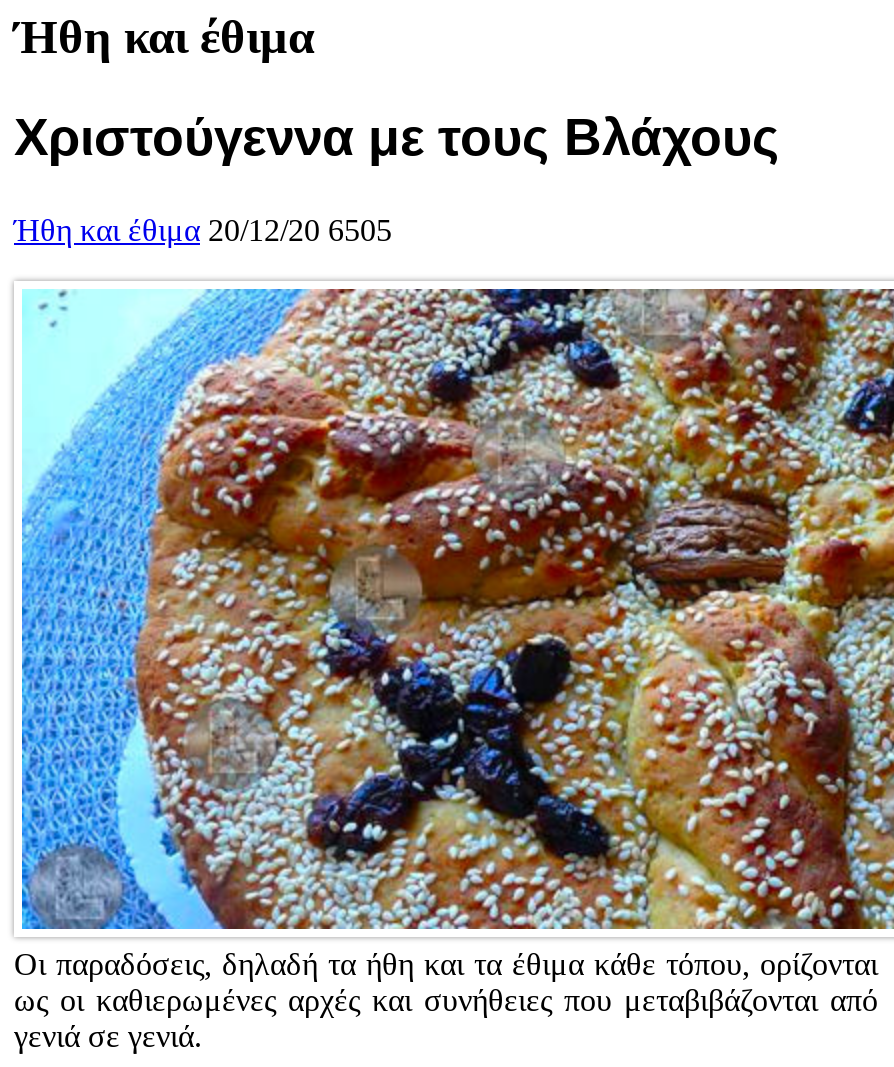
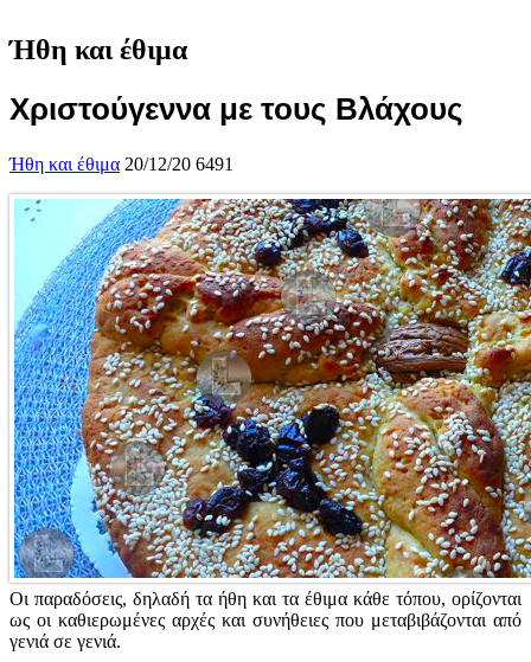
- Ήθη και έθιμα 20/12/20 6505
+ Ήθη και έθιμα 20/12/20 6491
